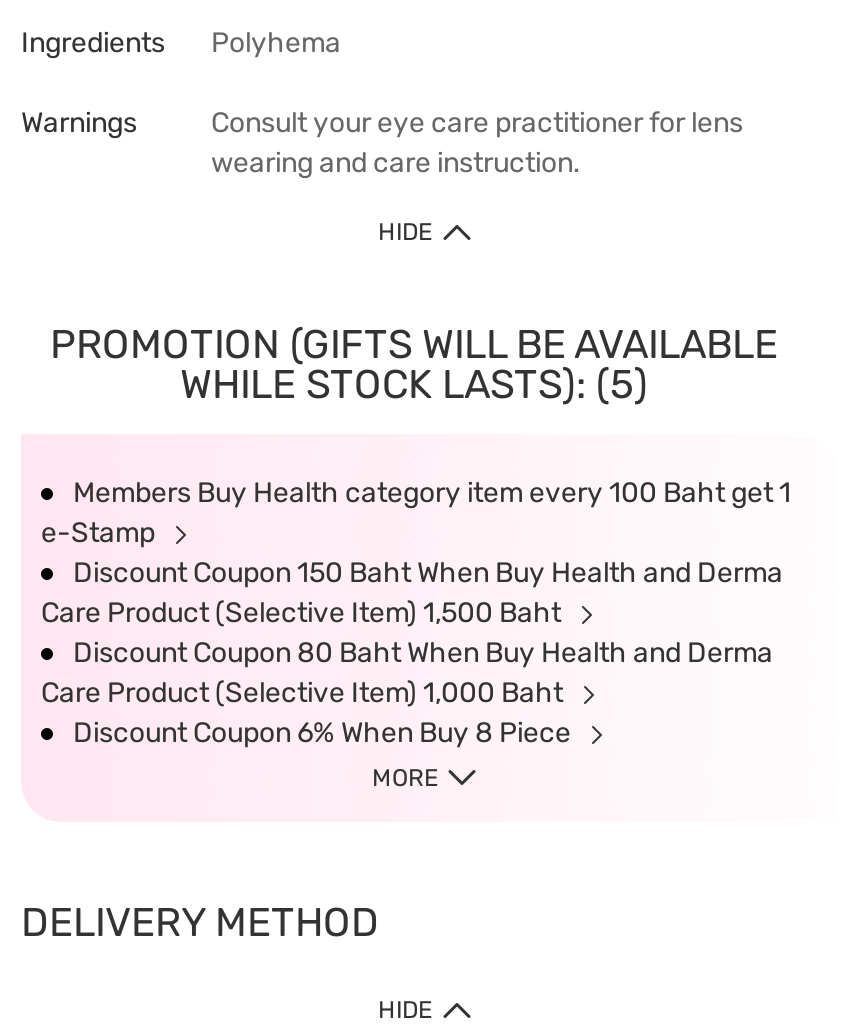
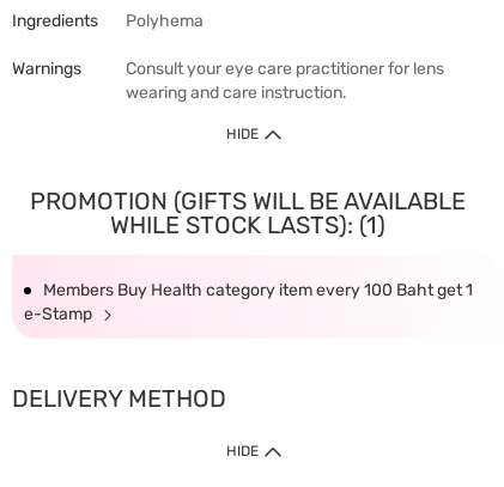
- WHILE STOCK LASTS): (5)
+ WHILE STOCK LASTS): (1)

- Discount Coupon 150 Baht When Buy Health and Derma
- Care Product (Selective Item) 1,500 Baht
- Discount Coupon 80 Baht When Buy Health and Derma
- Care Product (Selective Item) 1,000 Baht
- Discount Coupon 6% When Buy 8 Piece
- MORE
